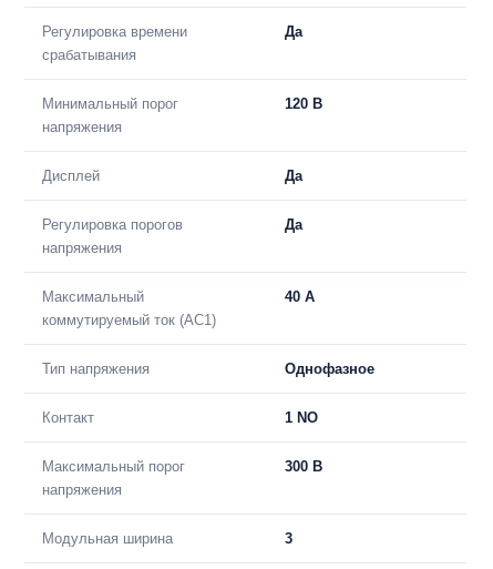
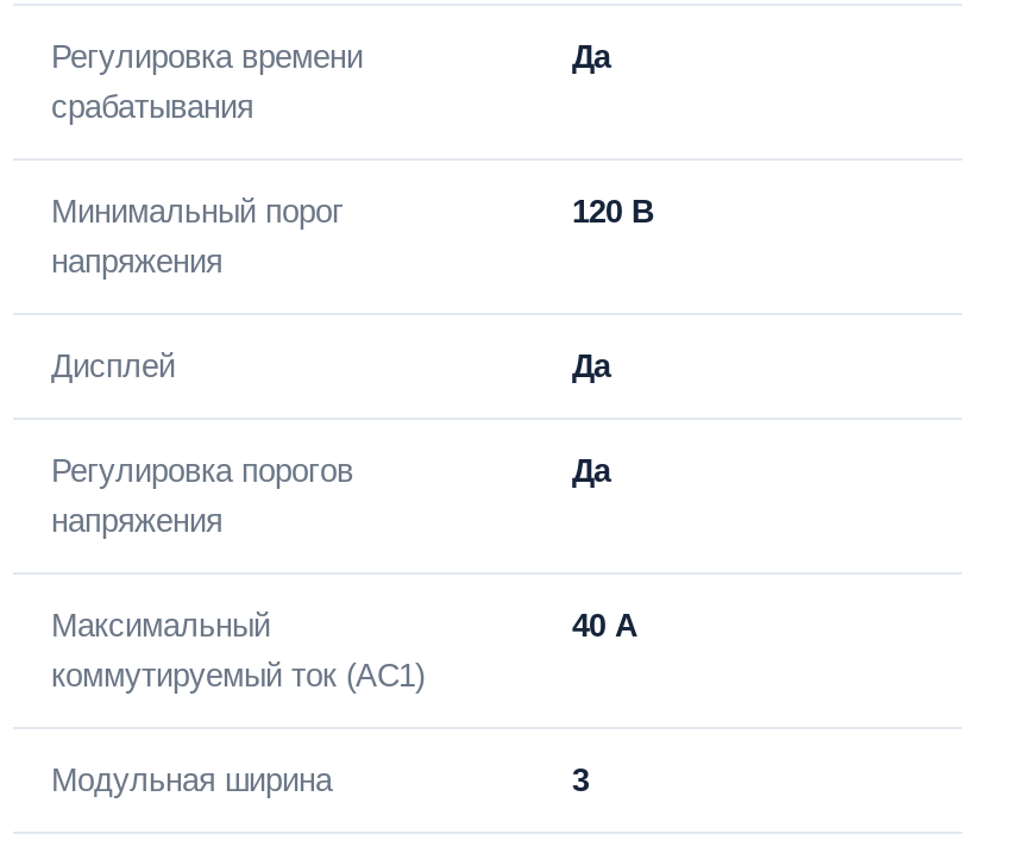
- Тип напряжения
- Однофазное
- Контакт
- 1 NO
- Максимальный порог
- напряжения

- 300 В
